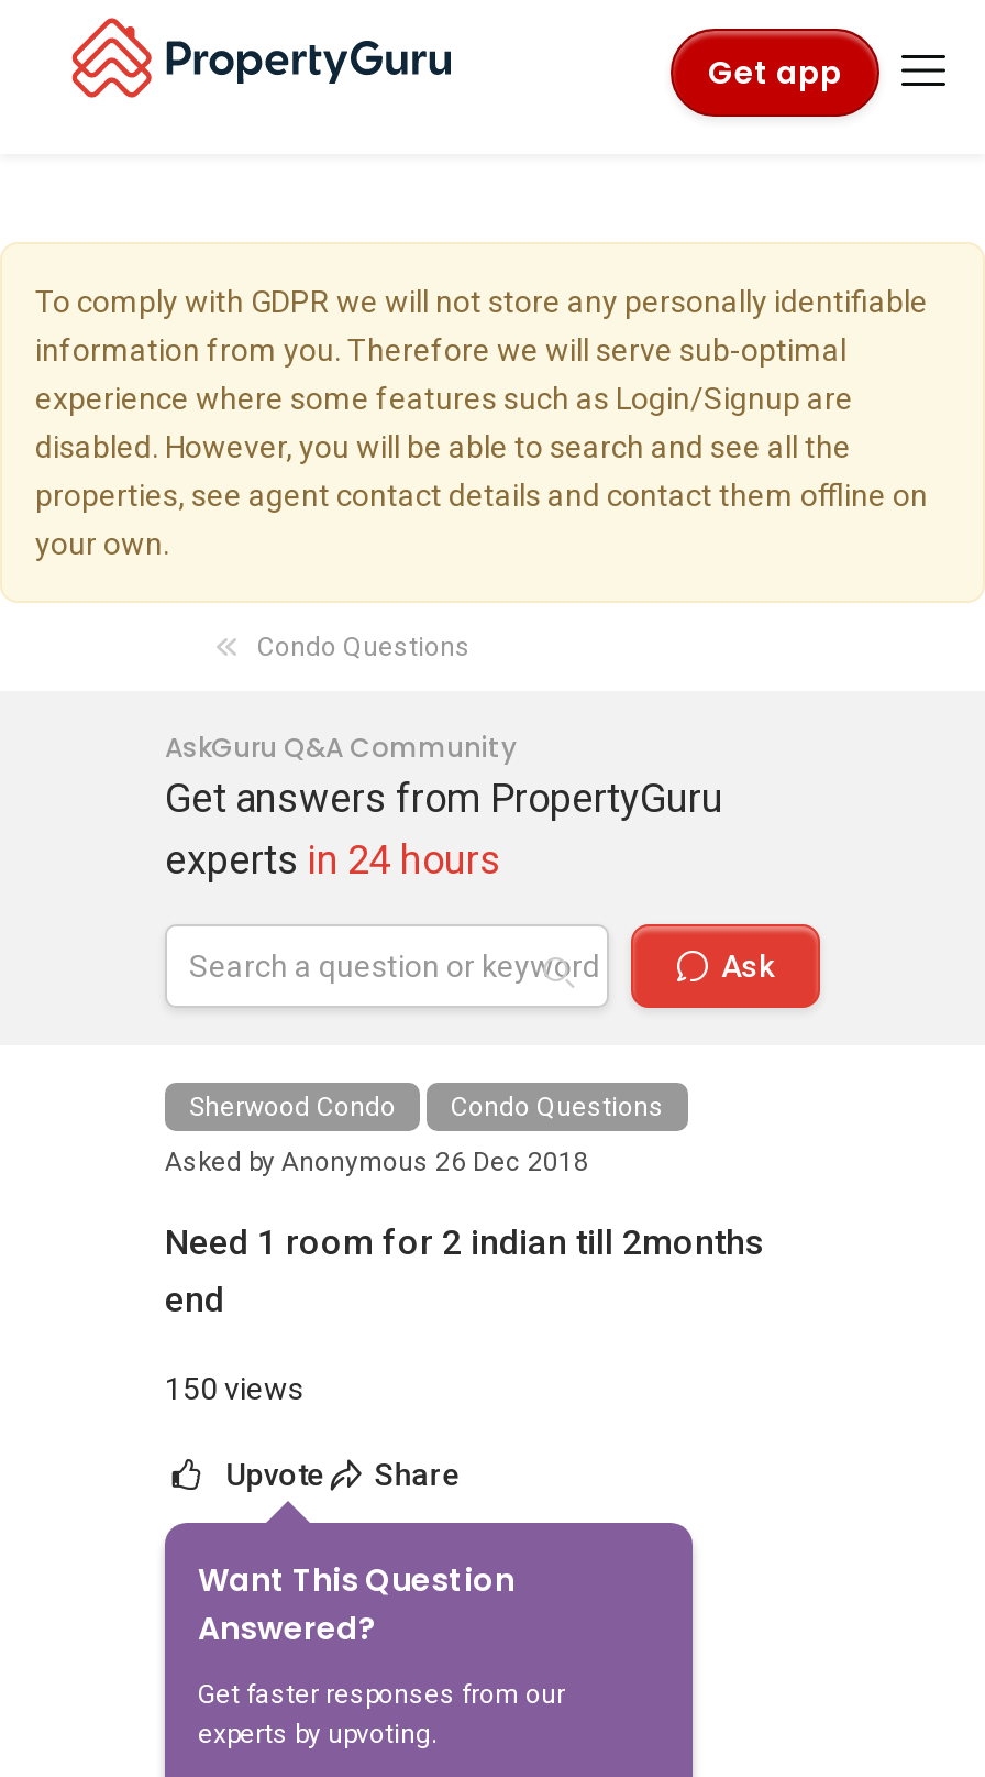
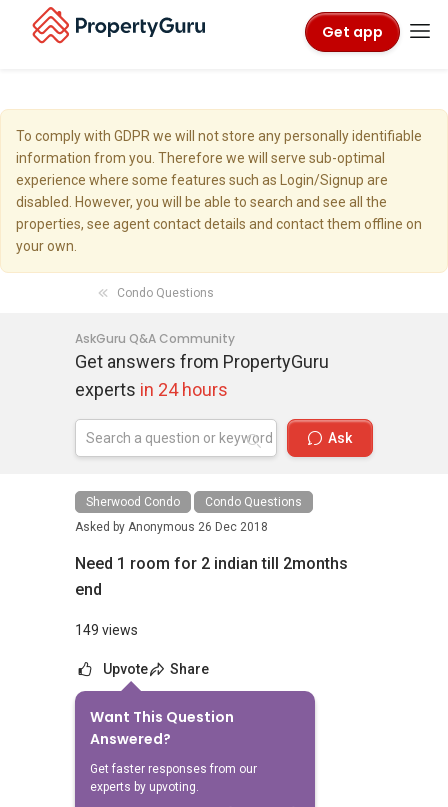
- 150 views
+ 149 views
